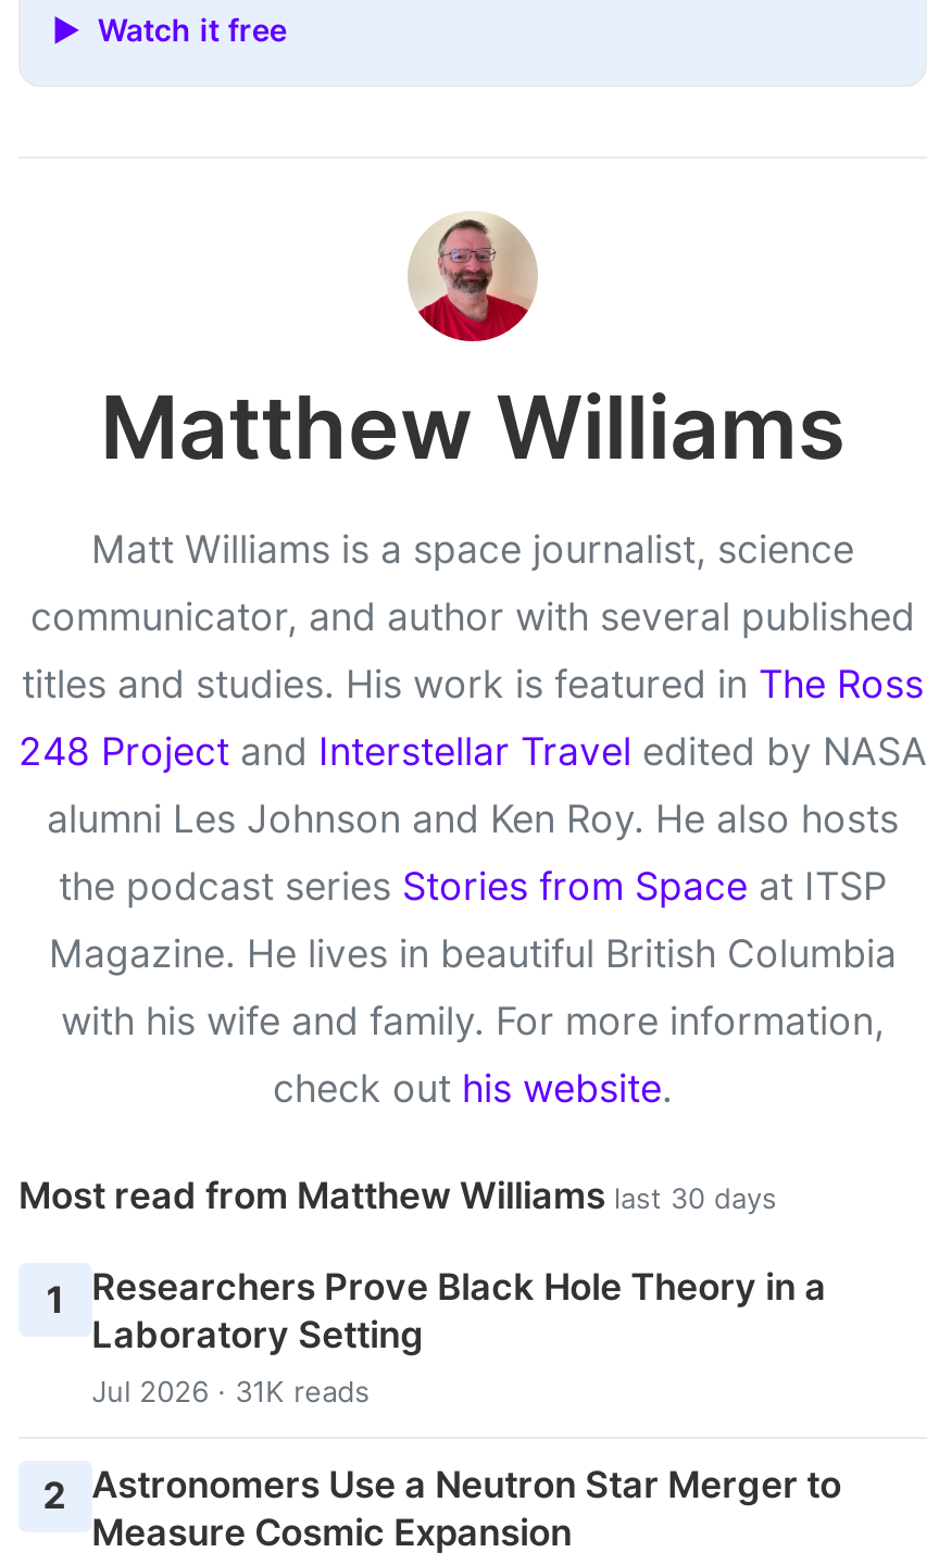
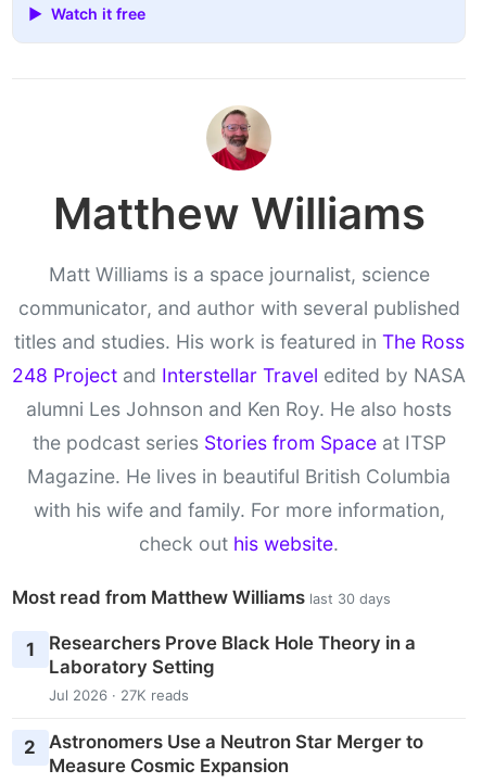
- Jul 2026 · 31K reads
+ Jul 2026 · 27K reads
